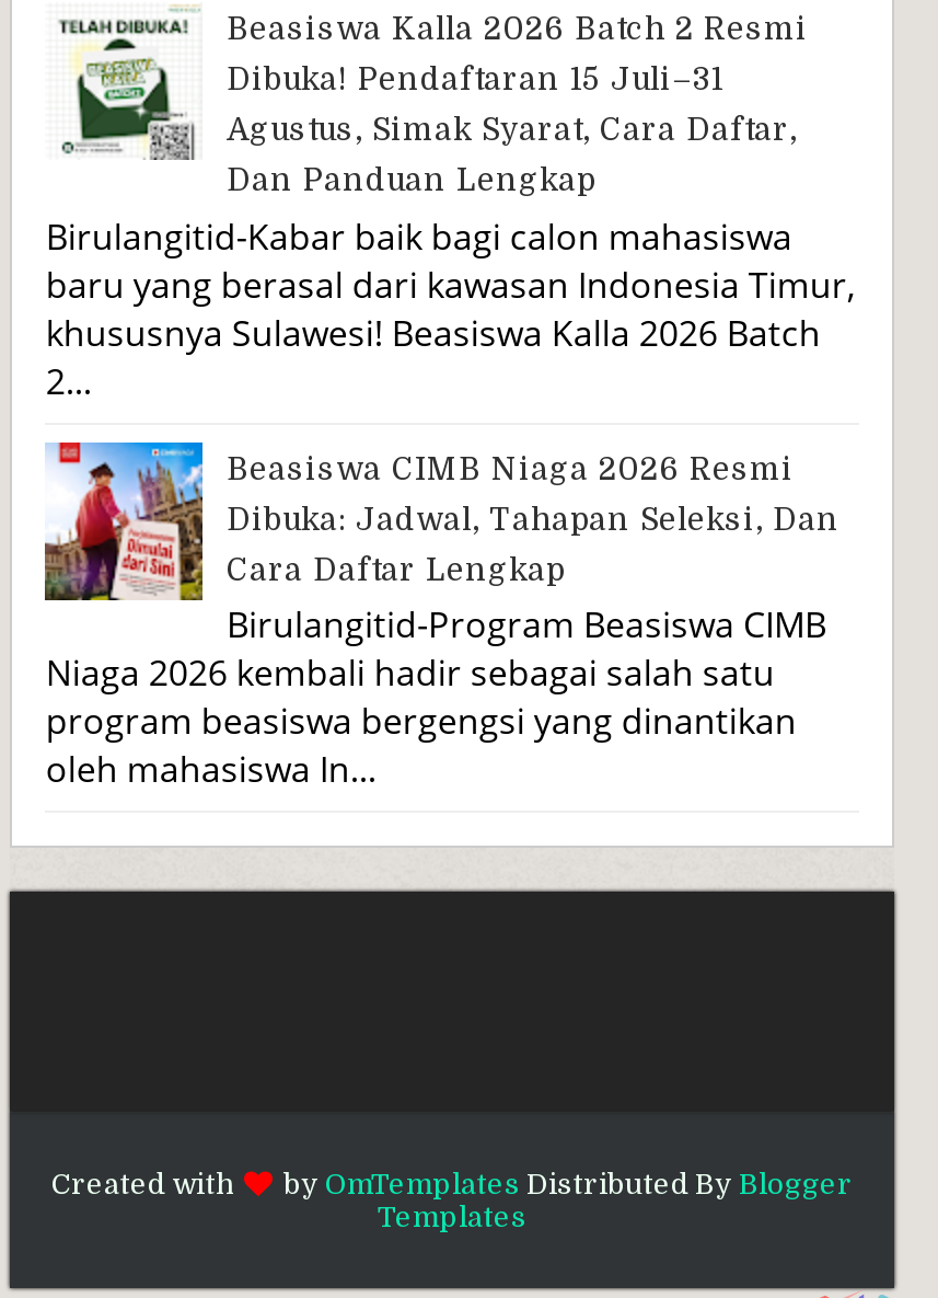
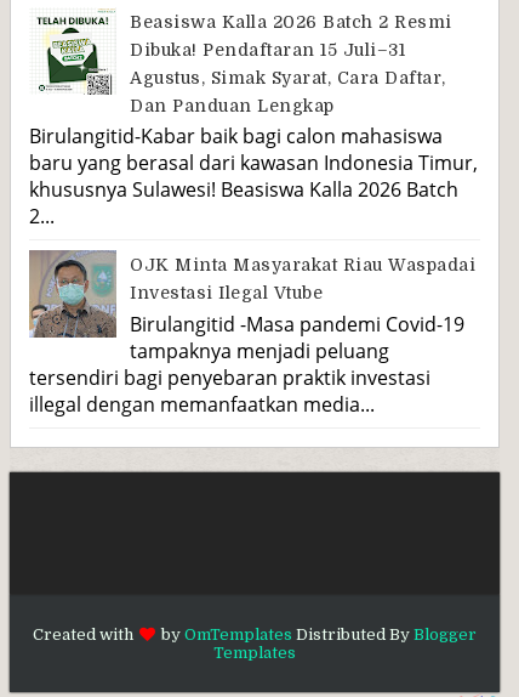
- [image]
- Beasiswa CIMB Niaga 2026 Resmi
- Dibuka: Jadwal, Tahapan Seleksi, Dan
- Cara Daftar Lengkap
- Birulangitid-Program Beasiswa CIMB
- Niaga 2026 kembali hadir sebagai salah satu
- program beasiswa bergengsi yang dinantikan
- oleh mahasiswa In...
+ [image]
+ OJK Minta Masyarakat Riau Waspadai
+ Investasi Ilegal Vtube
+ Birulangitid -Masa pandemi Covid-19
+ tampaknya menjadi peluang
+ tersendiri bagi penyebaran praktik investasi
+ illegal dengan memanfaatkan media...
